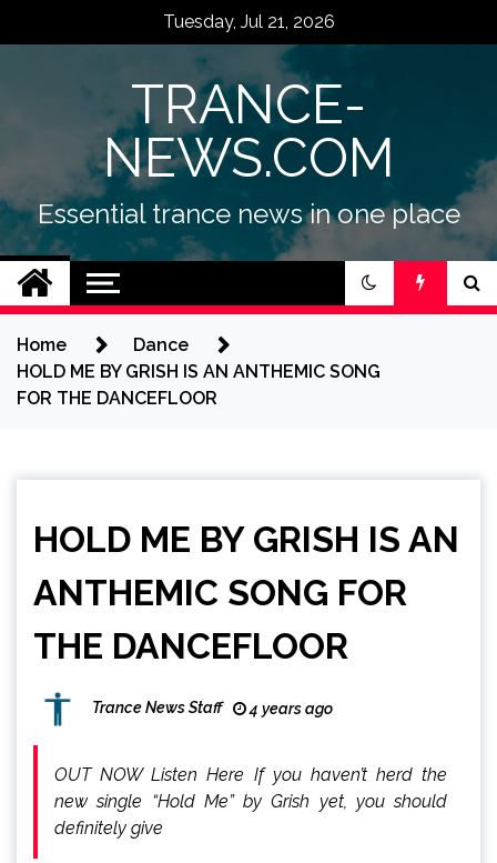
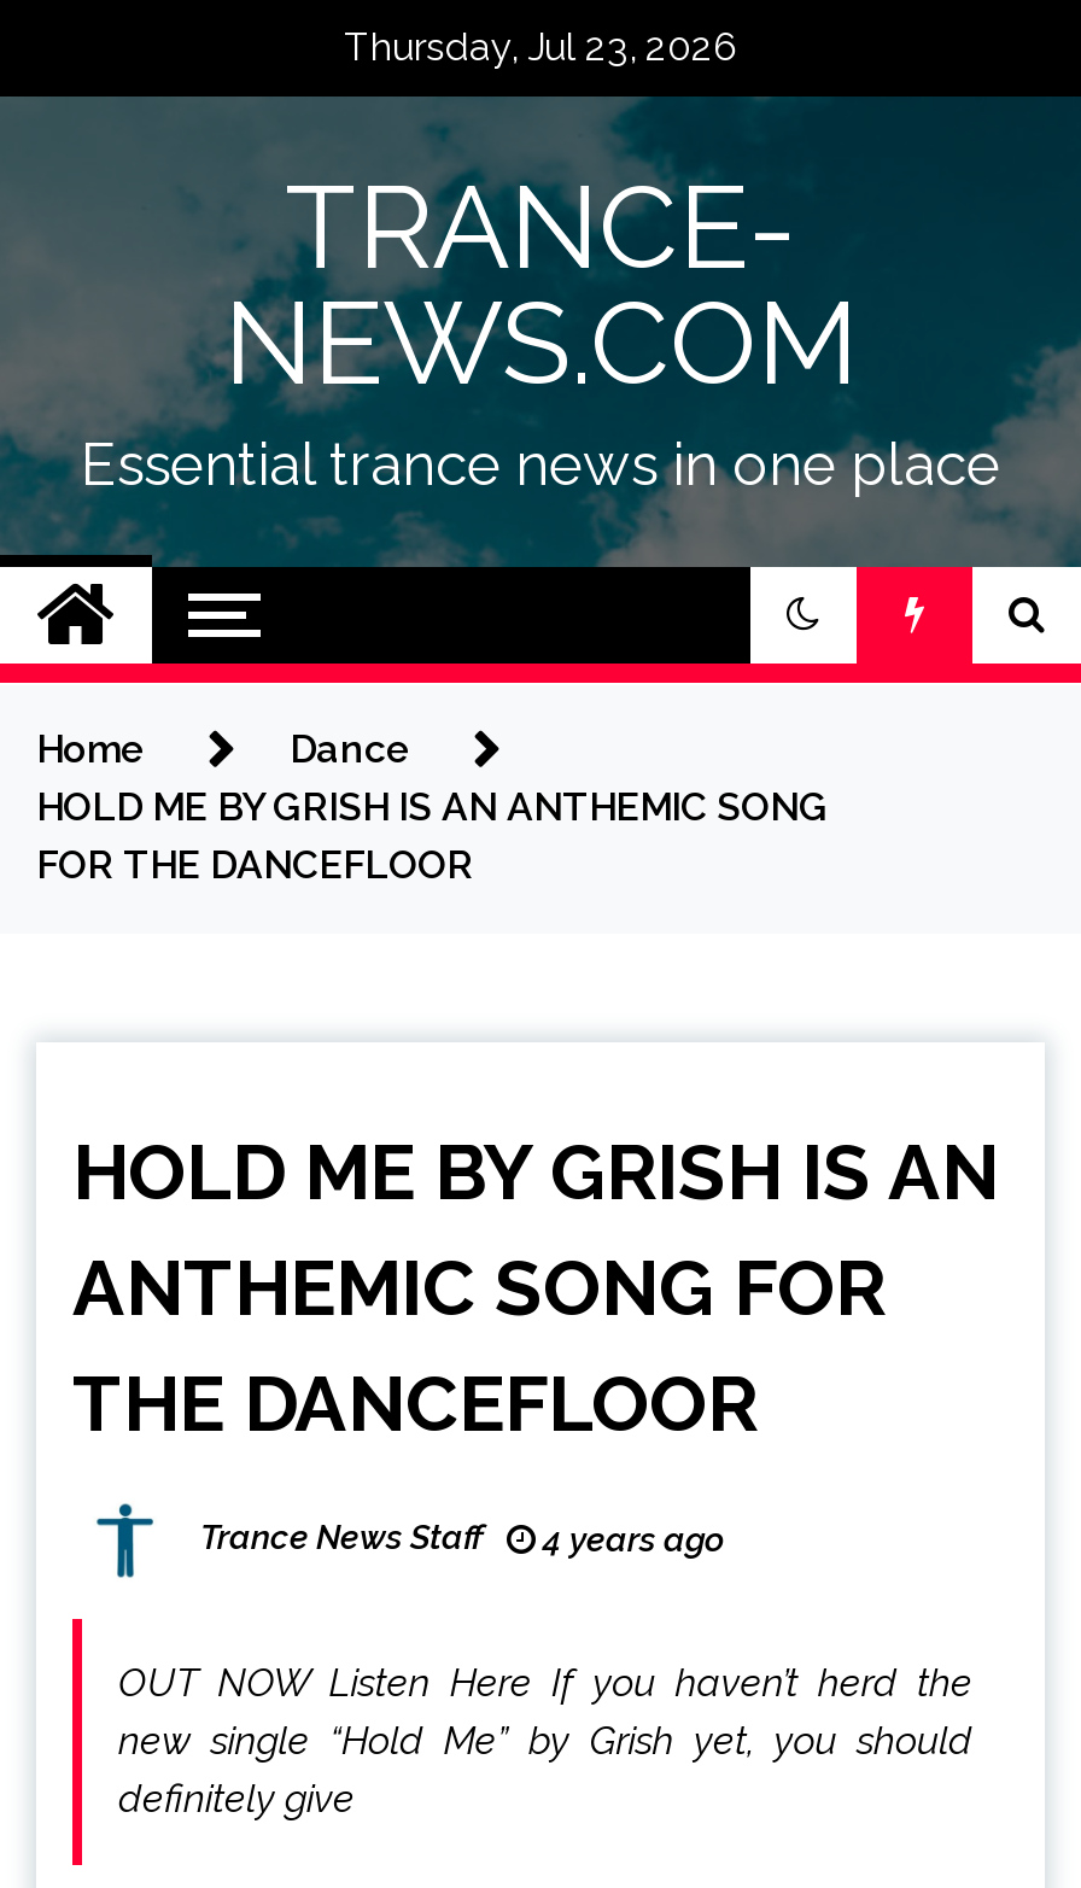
- Tuesday, Jul 21, 2026
+ Thursday, Jul 23, 2026
